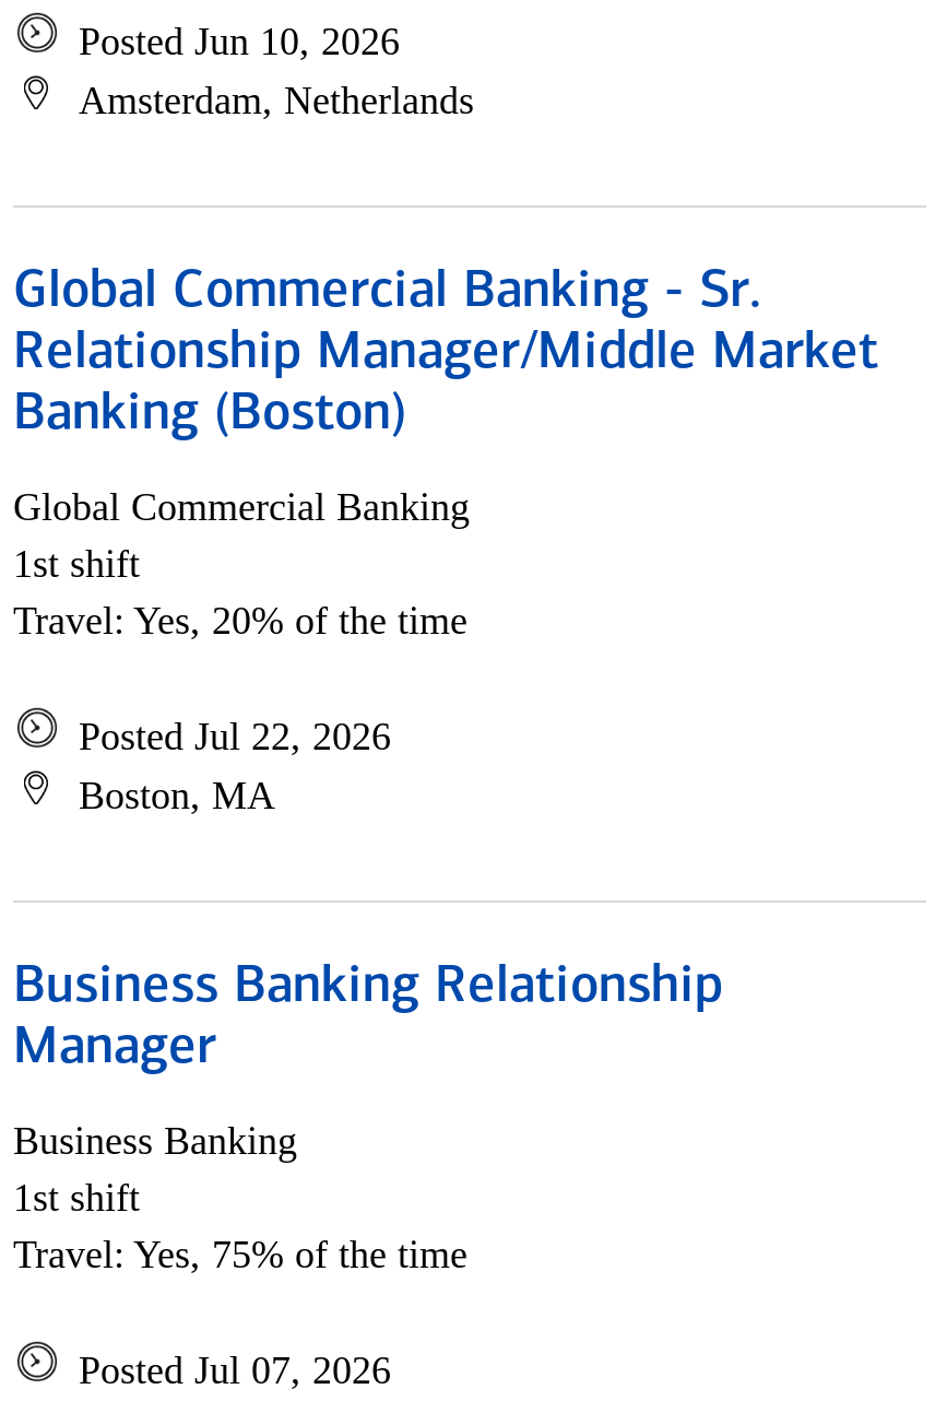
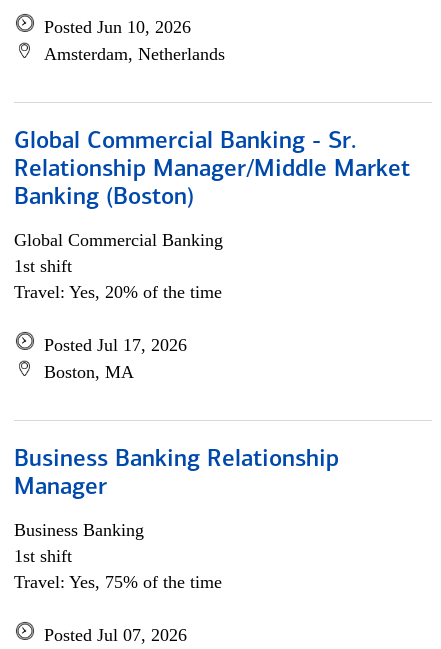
- Posted Jul 22, 2026
+ Posted Jul 17, 2026
